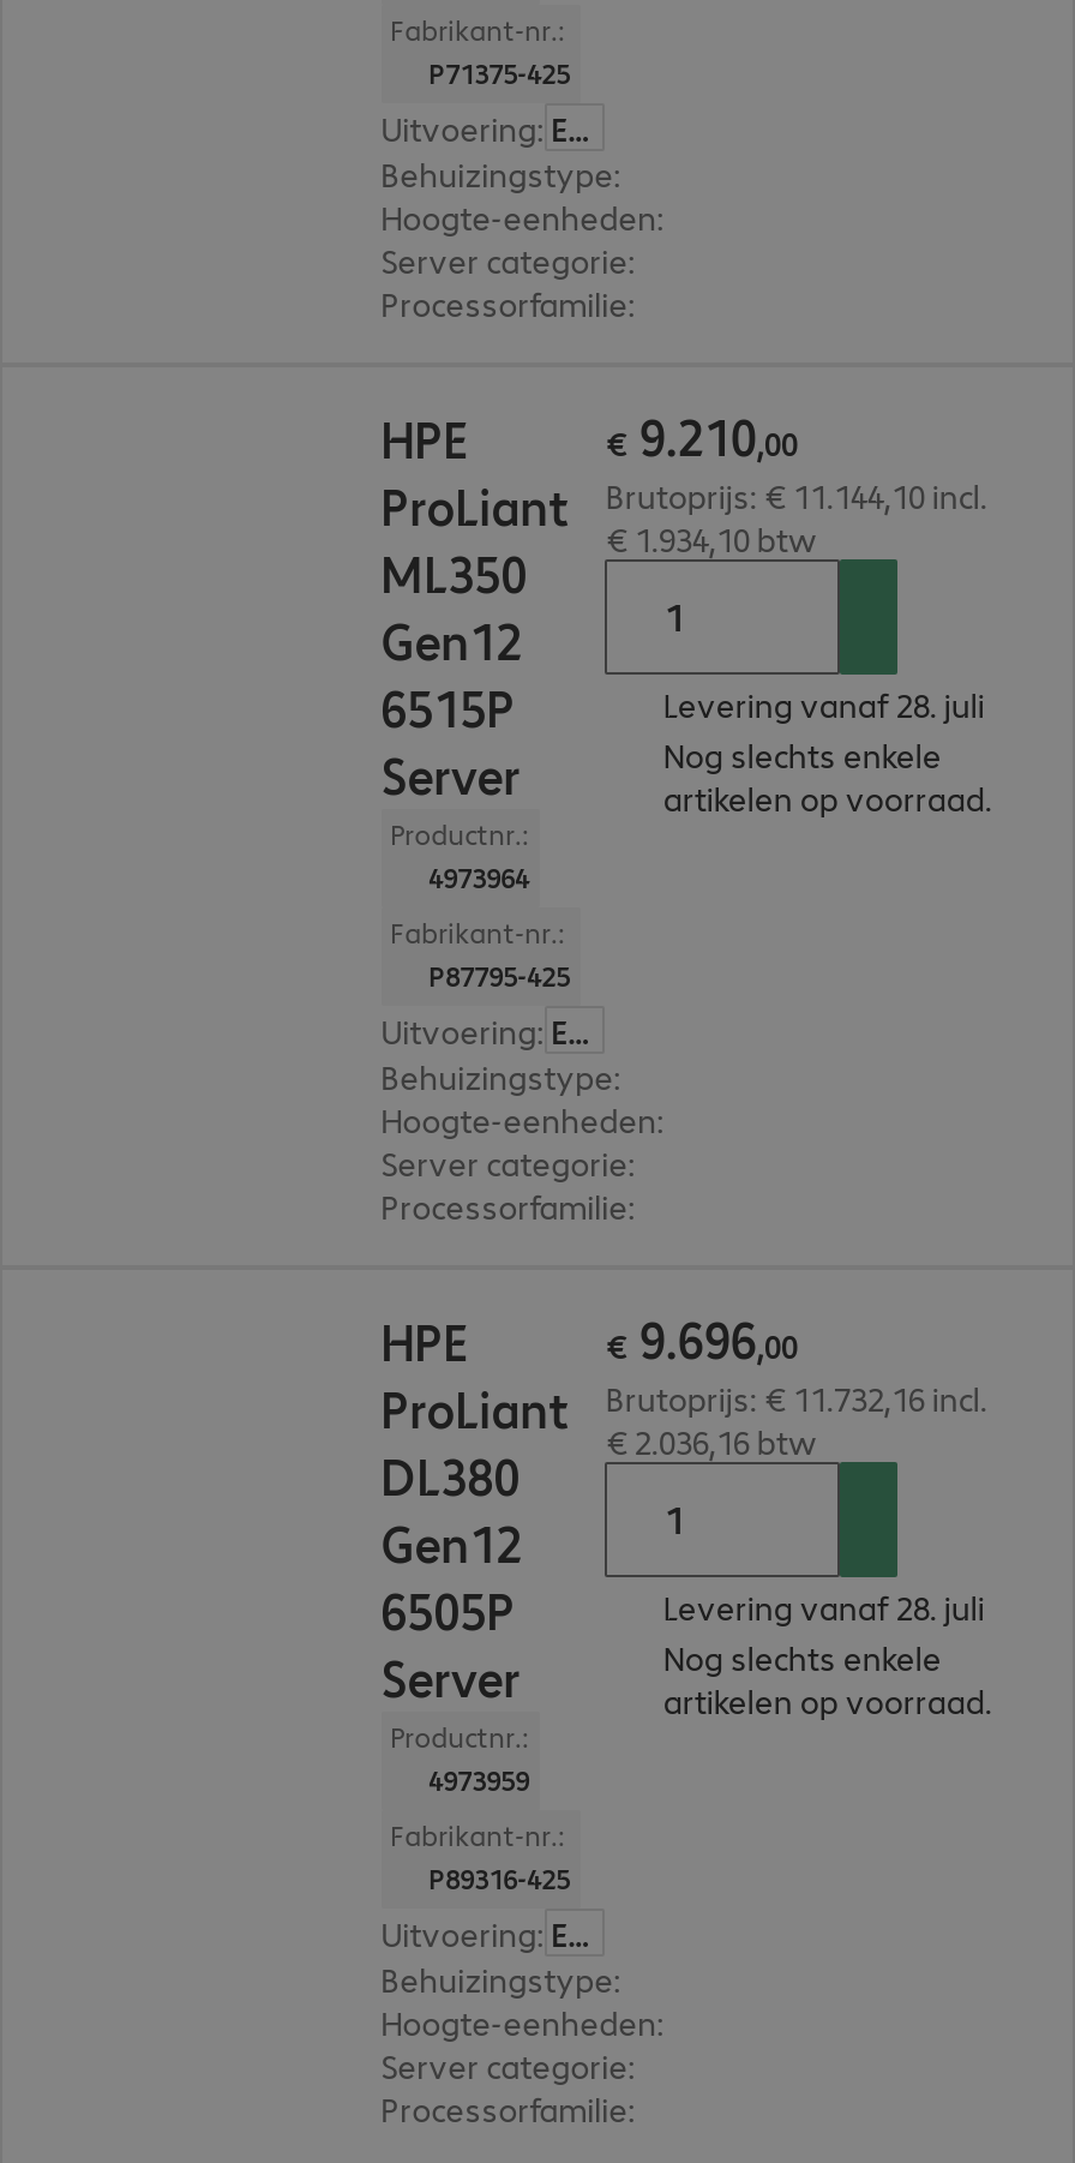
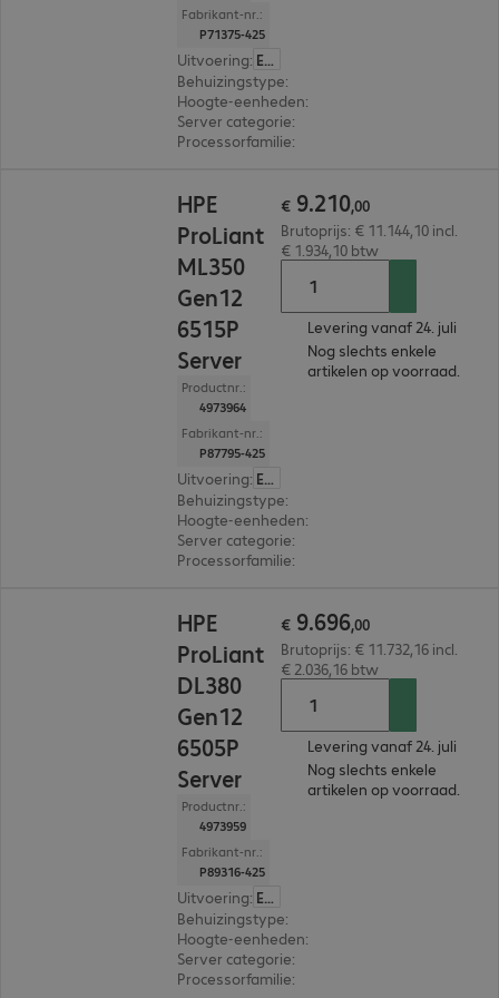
- Levering vanaf 28. juli
+ Levering vanaf 24. juli

- Levering vanaf 28. juli
+ Levering vanaf 24. juli
